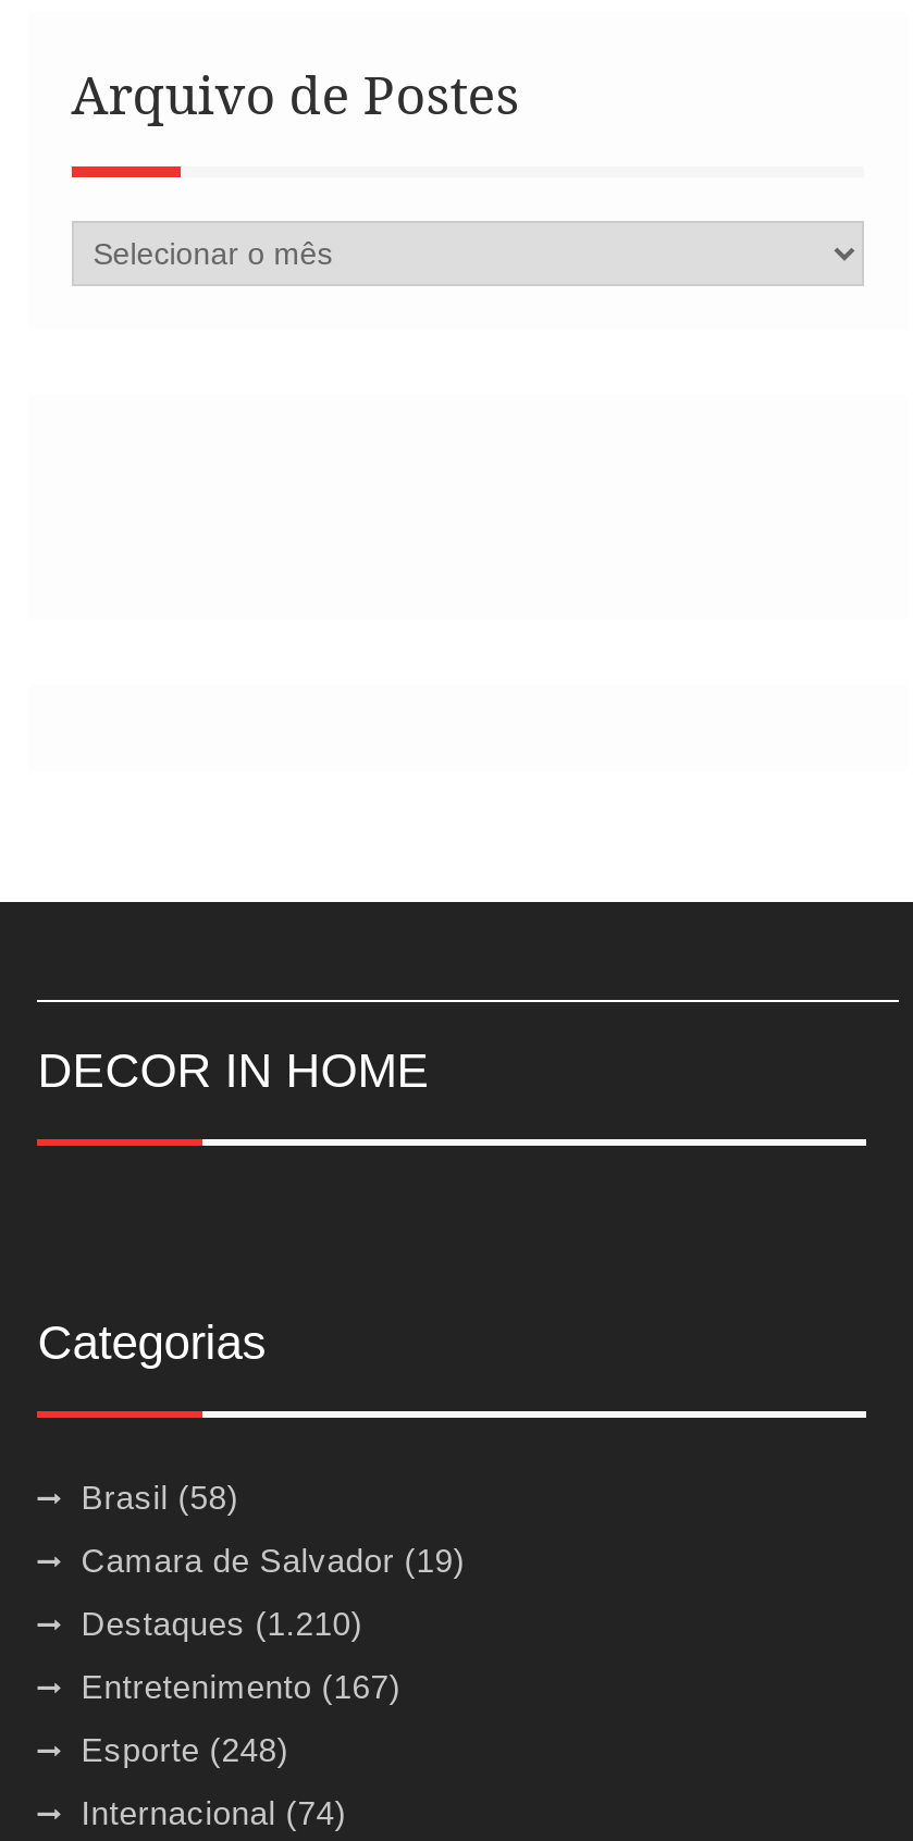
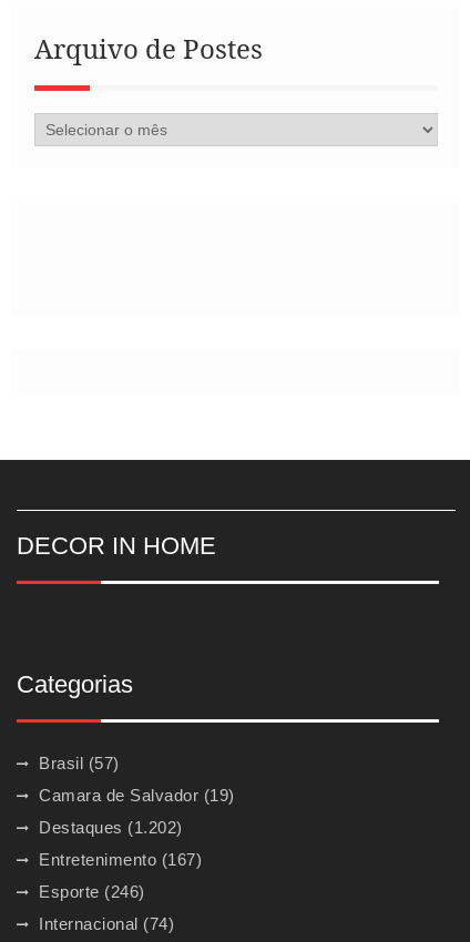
- Brasil (58)
+ Brasil (57)

- Destaques (1.210)
+ Destaques (1.202)

- Esporte (248)
+ Esporte (246)
